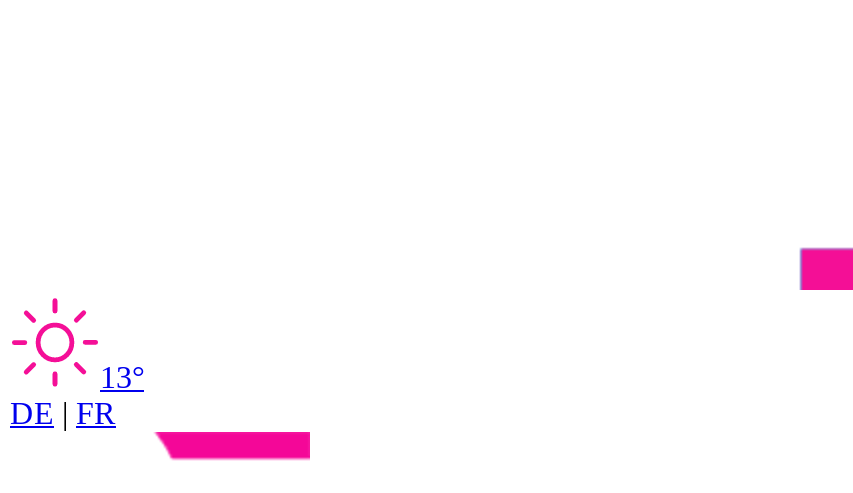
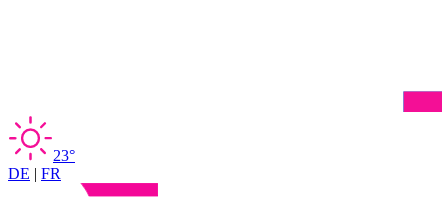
- 13°
+ 23°
